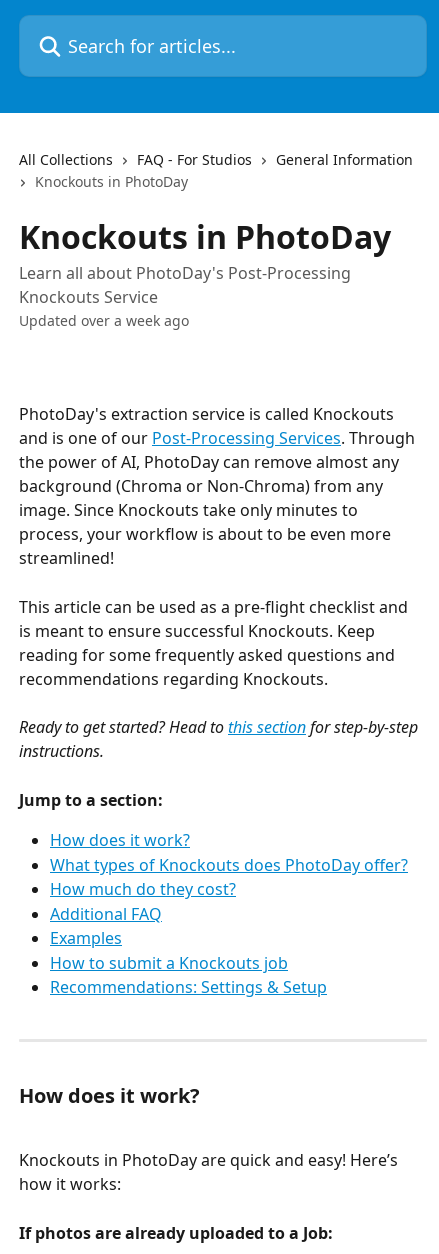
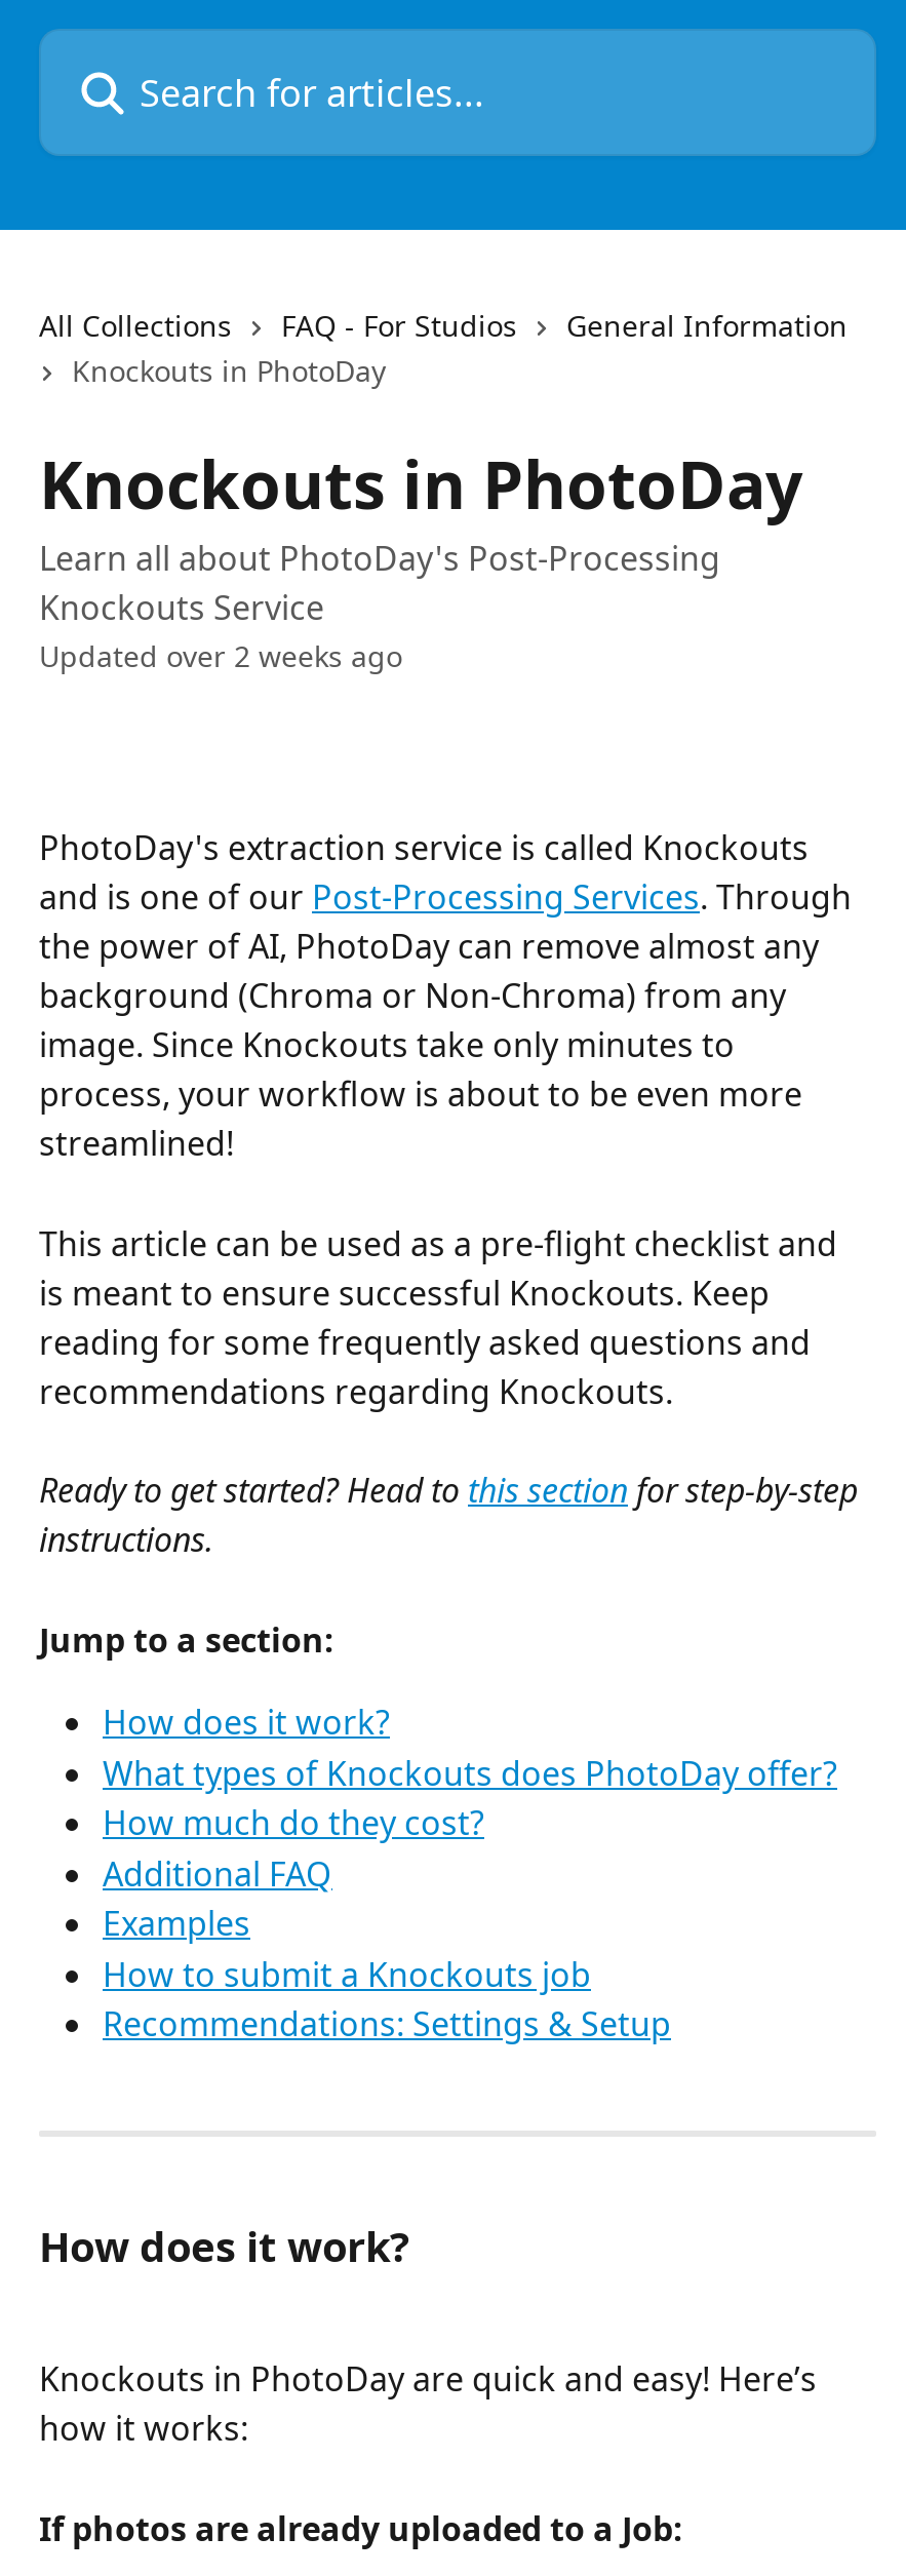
- Updated over a week ago
+ Updated over 2 weeks ago
